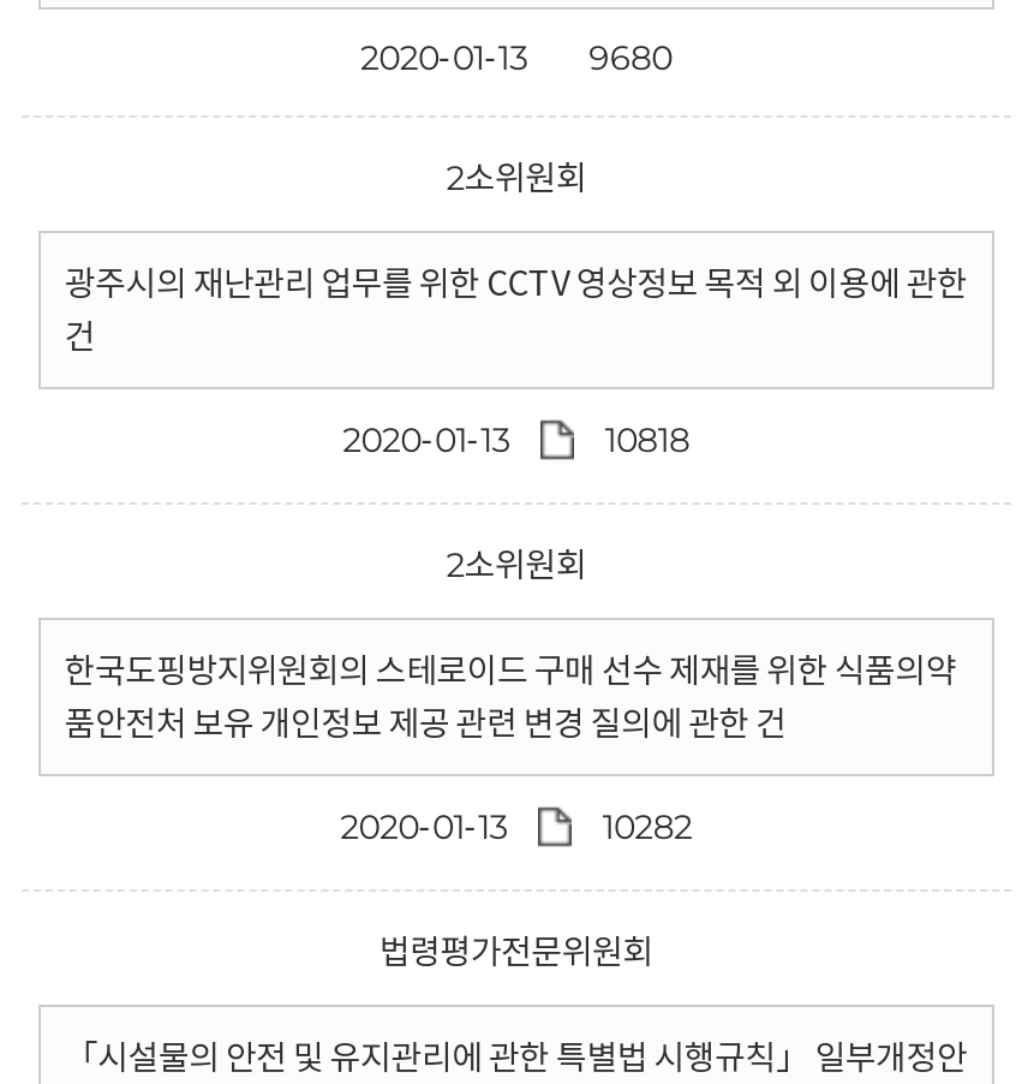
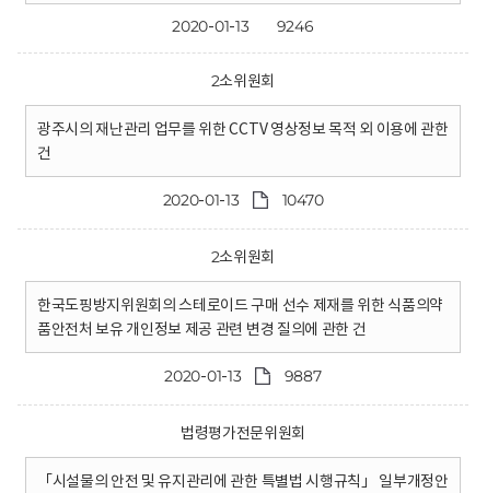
- 2020-01-13 9680
+ 2020-01-13 9246

- 10818
+ 10470

- 10282
+ 9887
